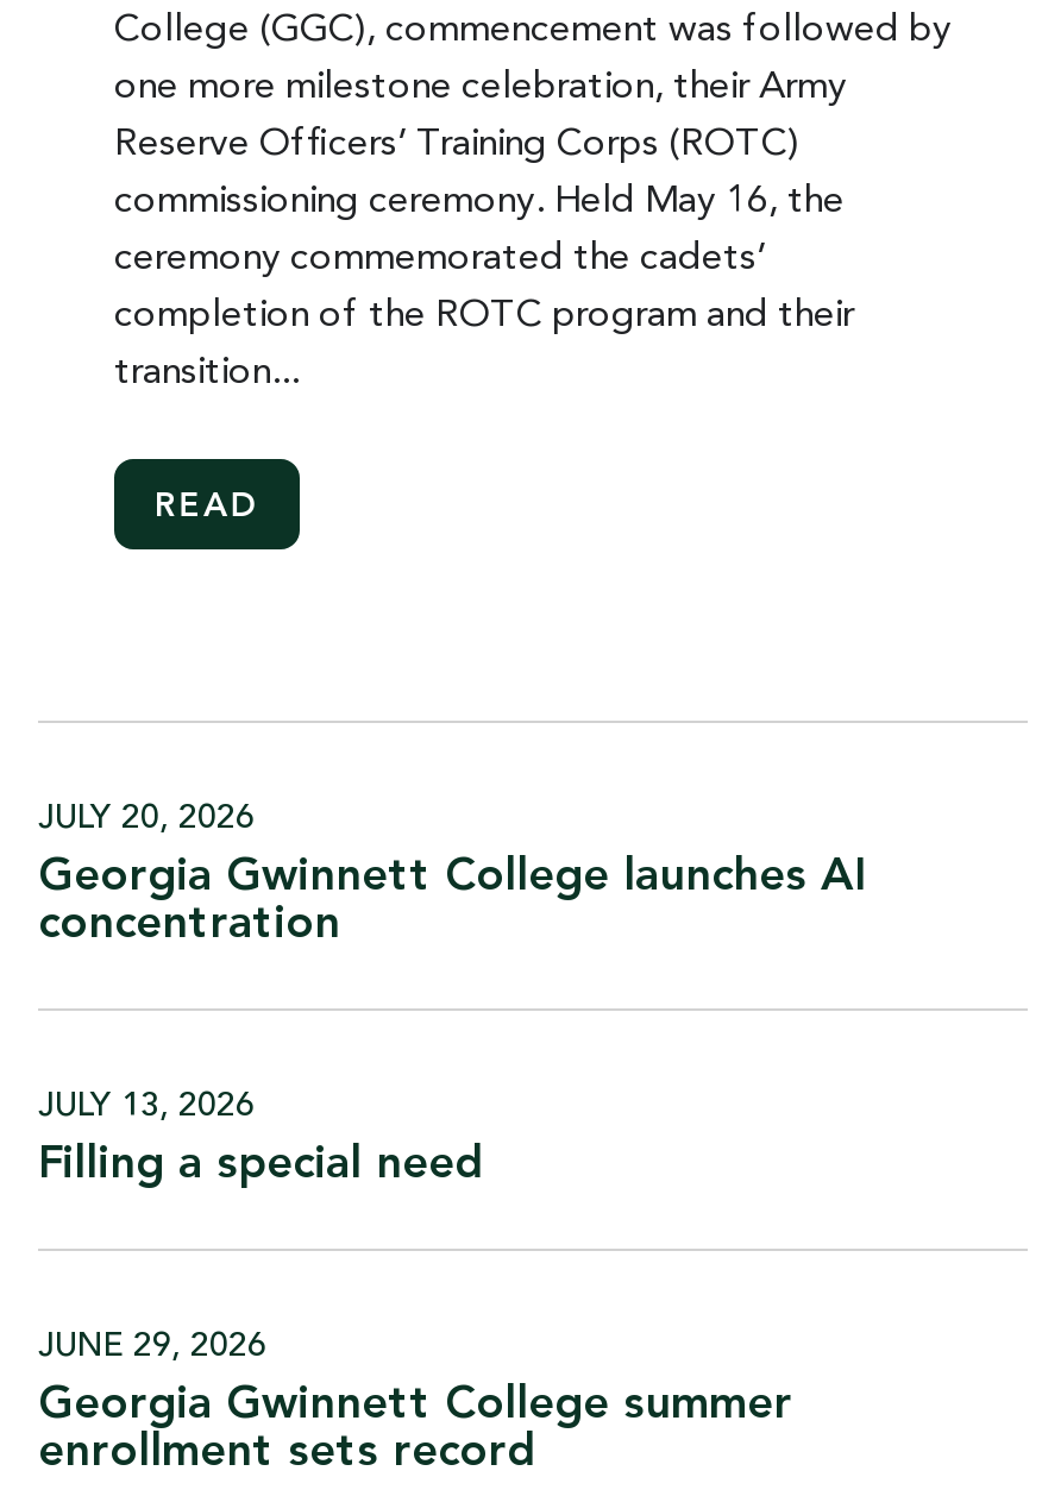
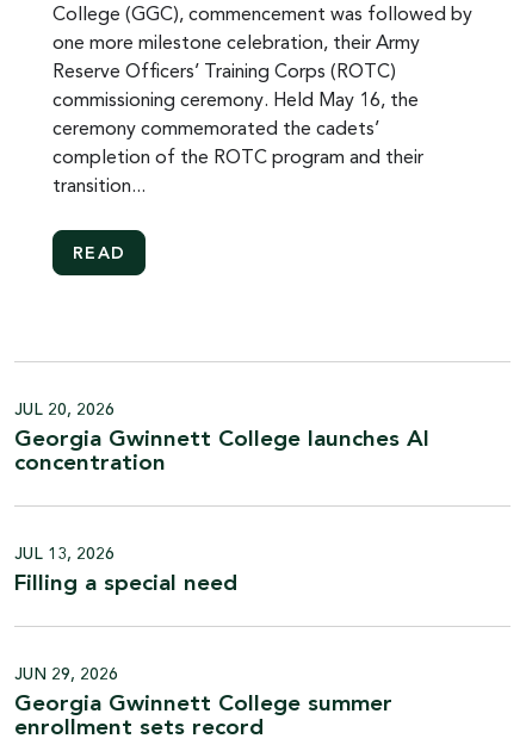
- JULY 20, 2026
+ JUL 20, 2026

- JULY 13, 2026
+ JUL 13, 2026

- JUNE 29, 2026
+ JUN 29, 2026
